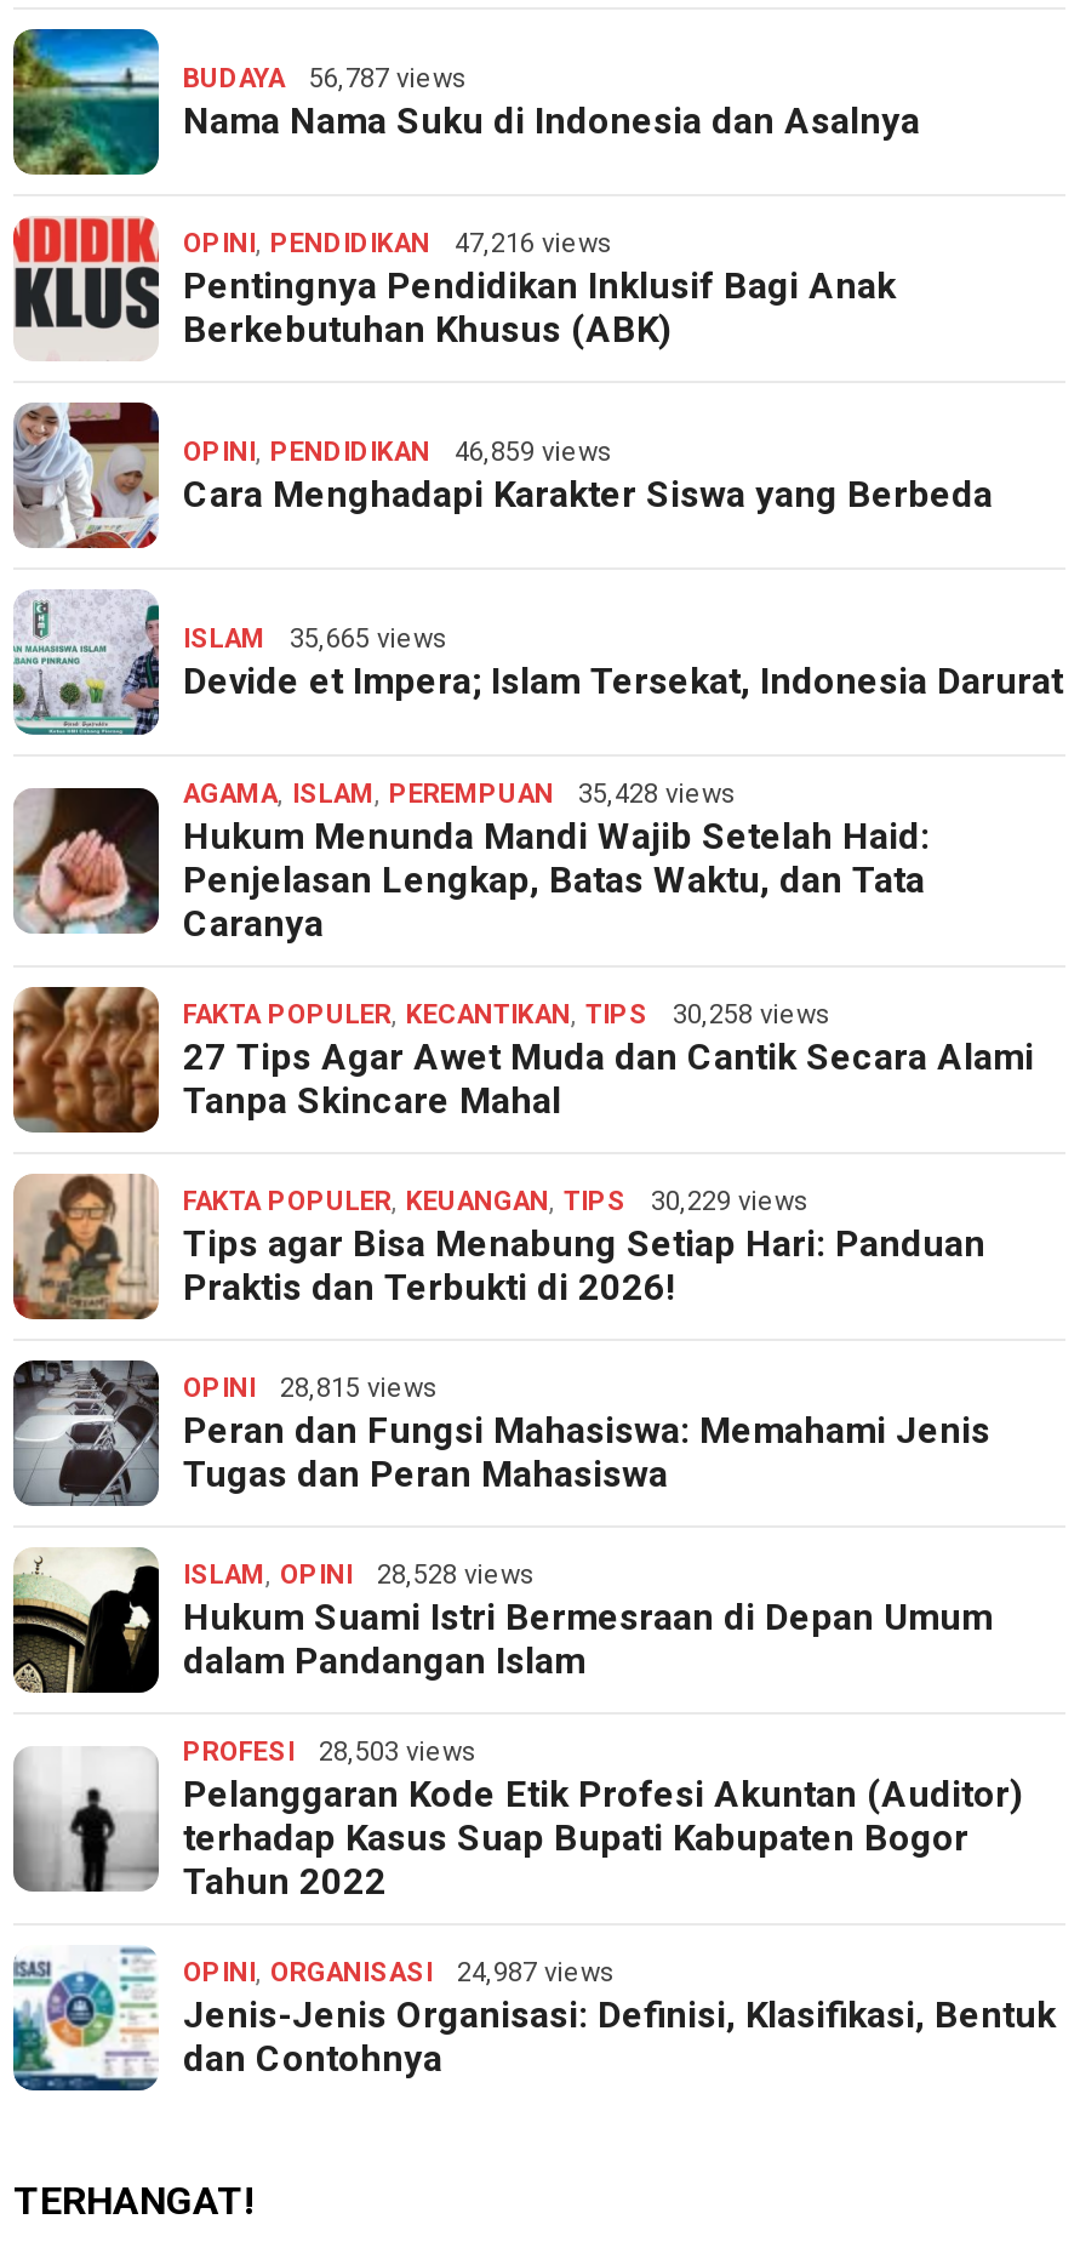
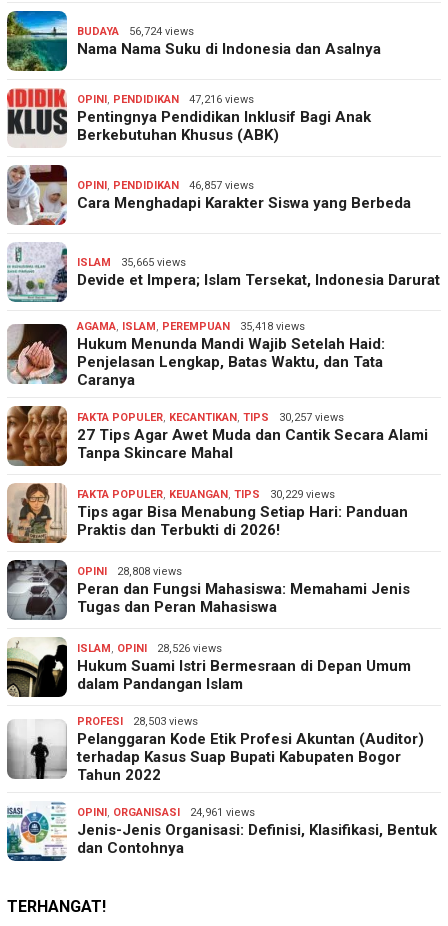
- BUDAYA 56,787 views
+ BUDAYA 56,724 views

- OPINI, PENDIDIKAN 46,859 views
+ OPINI, PENDIDIKAN 46,857 views

- AGAMA, ISLAM, PEREMPUAN 35,428 views
+ AGAMA, ISLAM, PEREMPUAN 35,418 views

- FAKTA POPULER, KECANTIKAN, TIPS 30,258 views
+ FAKTA POPULER, KECANTIKAN, TIPS 30,257 views

- OPINI 28,815 views
+ OPINI 28,808 views

- ISLAM, OPINI 28,528 views
+ ISLAM, OPINI 28,526 views

- OPINI, ORGANISASI 24,987 views
+ OPINI, ORGANISASI 24,961 views
